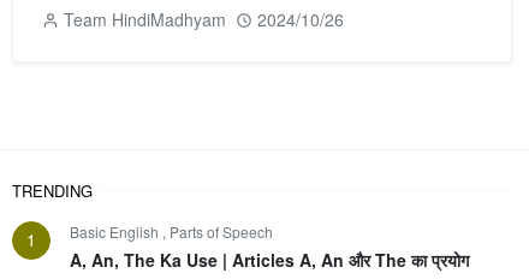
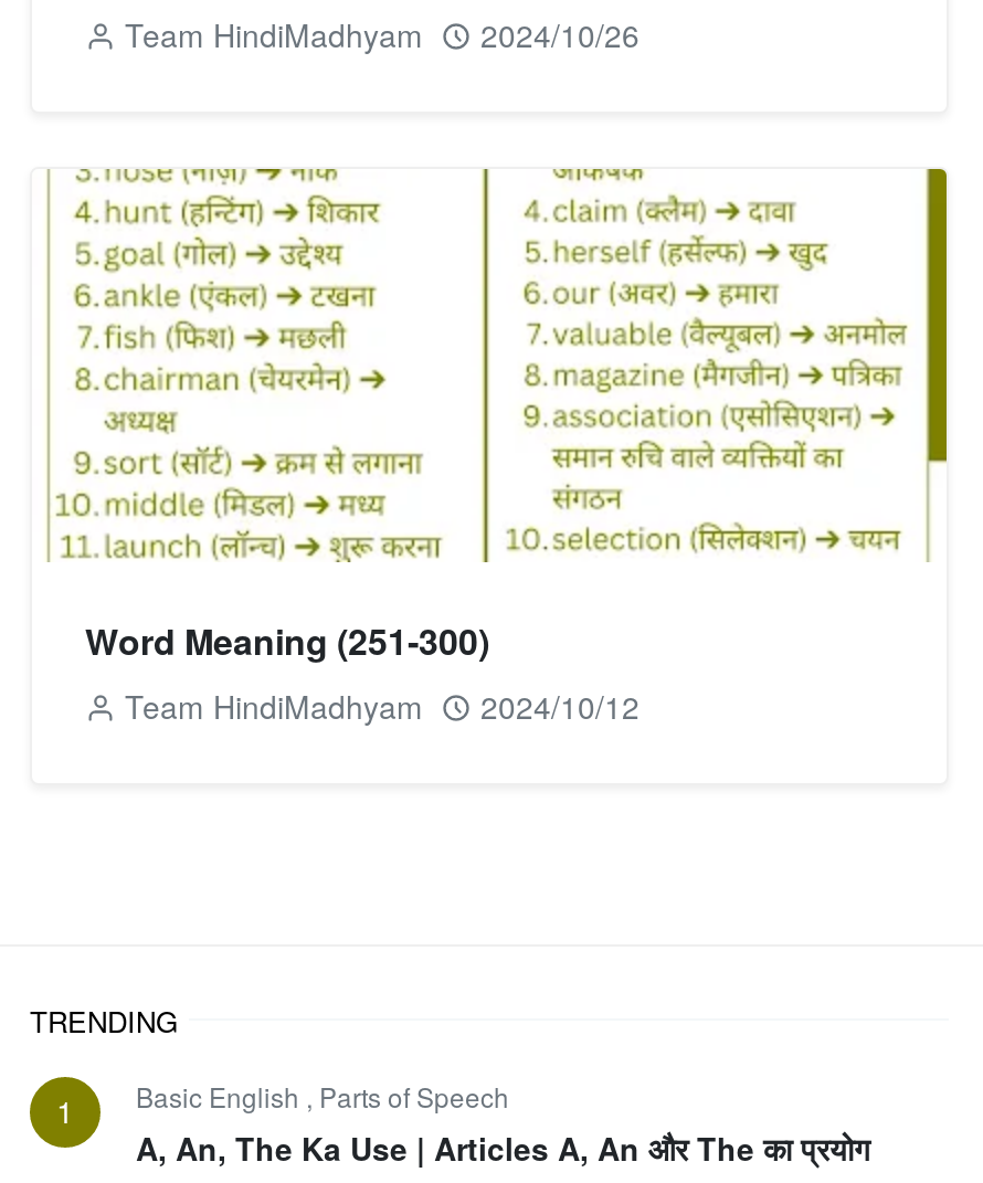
+ [image]
+ Word Meaning (251-300)
+ Team HindiMadhyam
+ 2024/10/12

+ [image]
